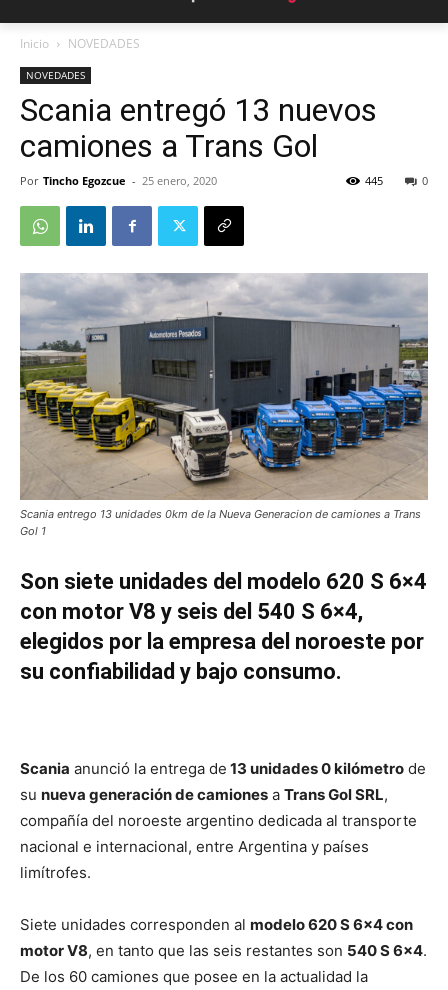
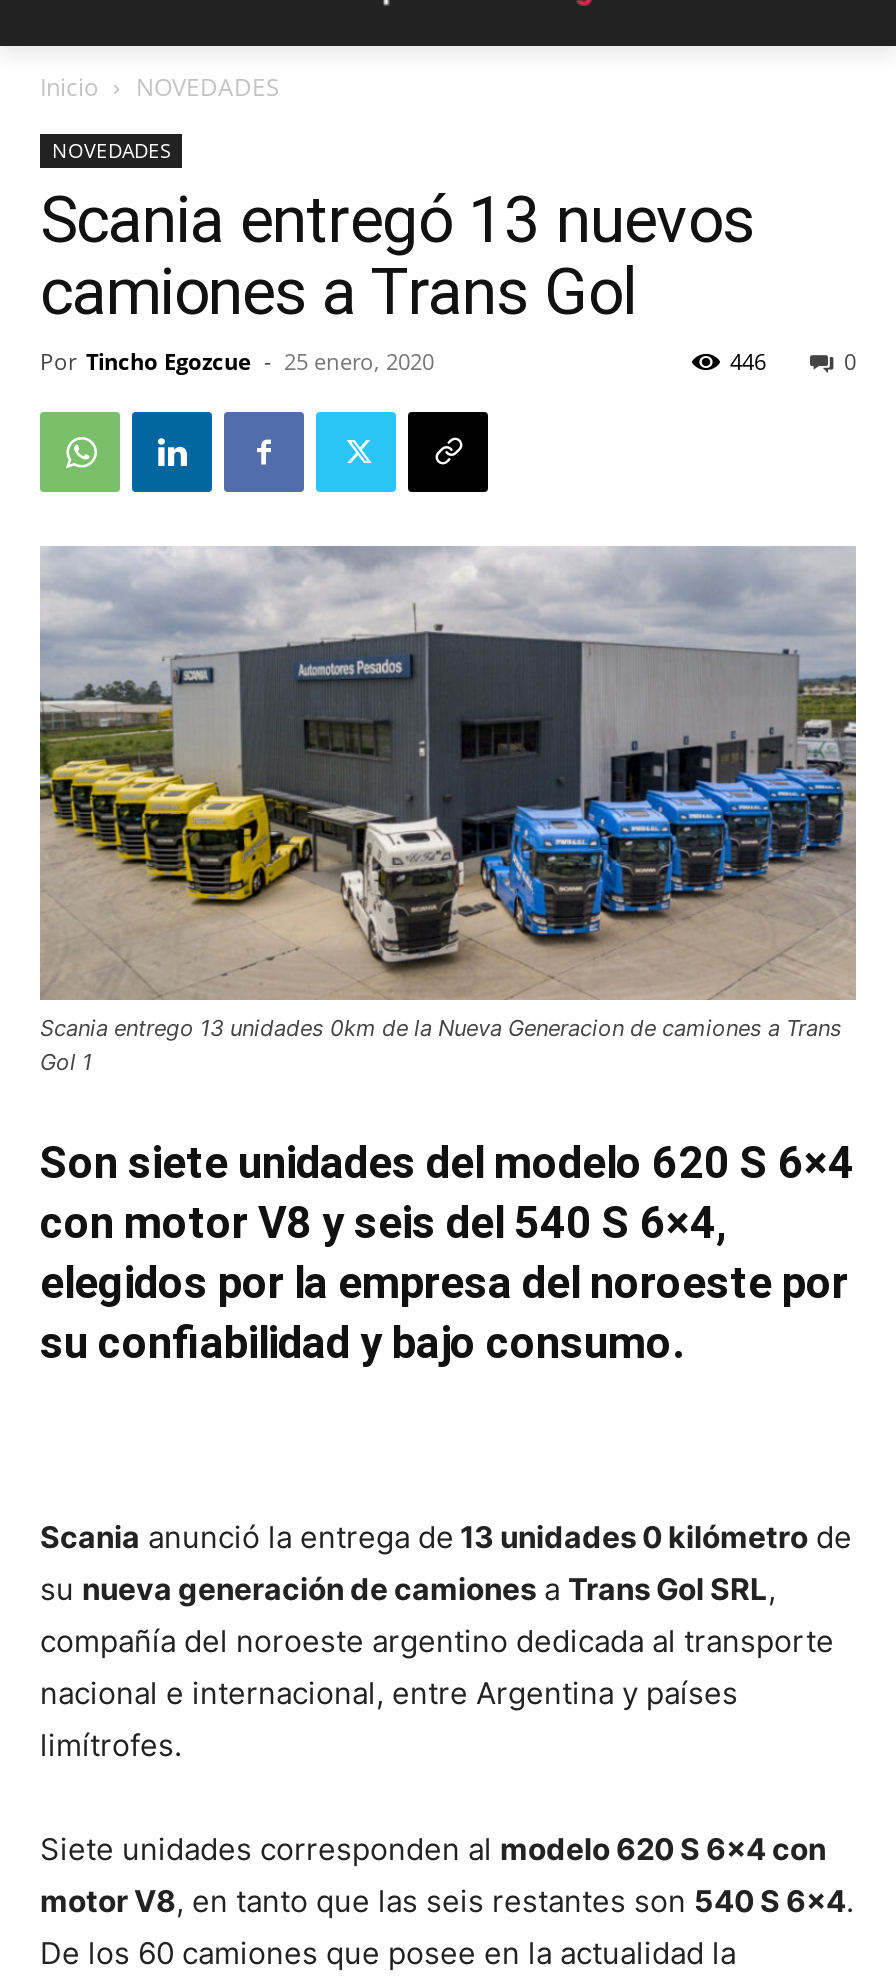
- 445
+ 446
